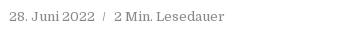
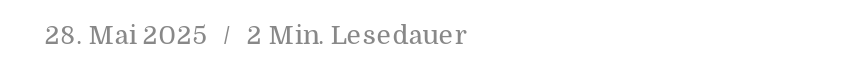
- 28. Juni 2022 2 Min. Lesedauer
+ 28. Mai 2025 2 Min. Lesedauer
